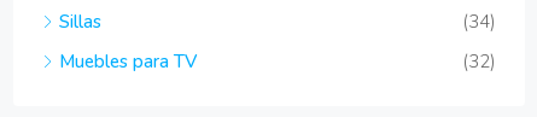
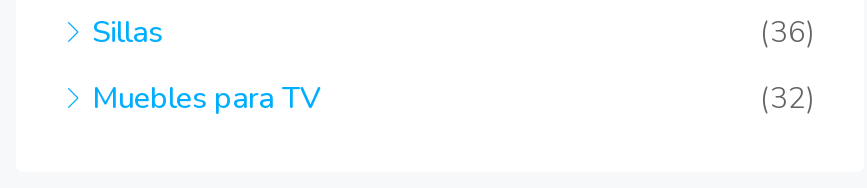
- (34)
+ (36)
